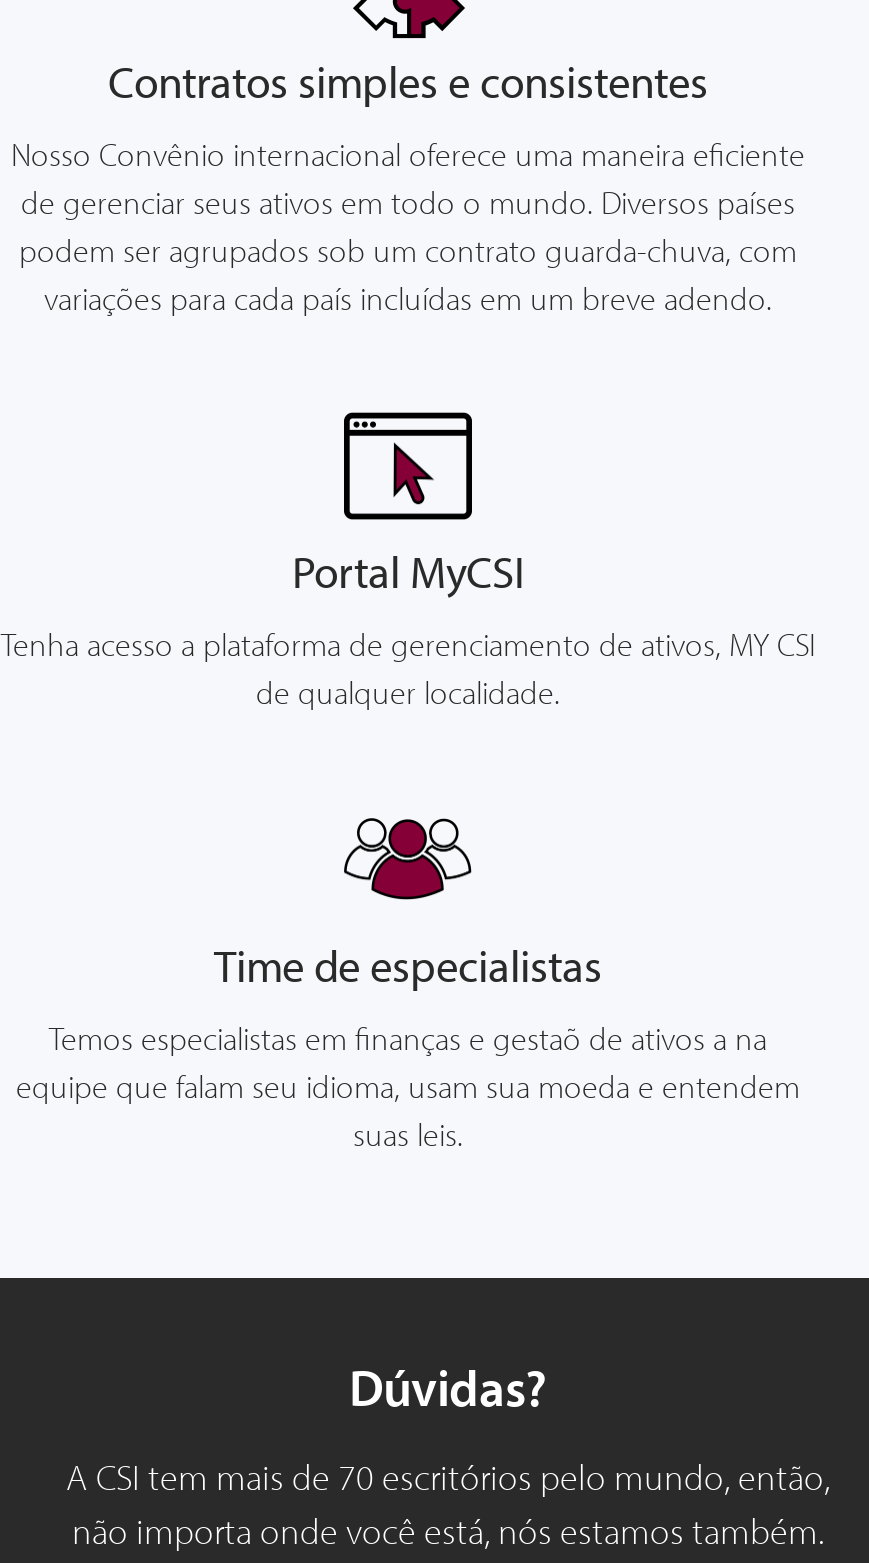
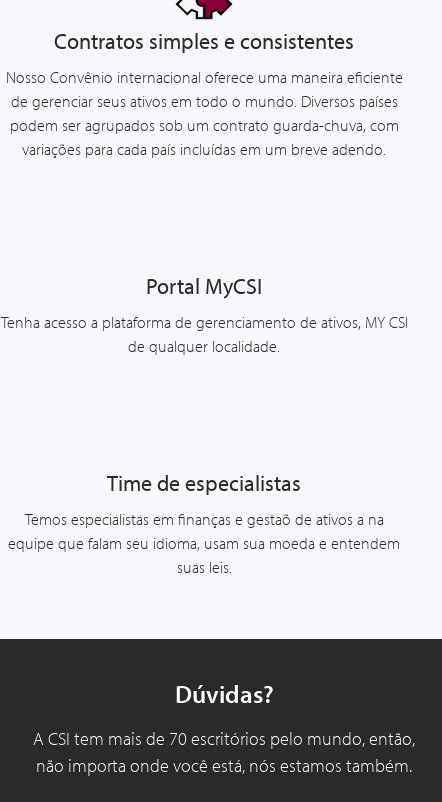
- [image]

- [image]
